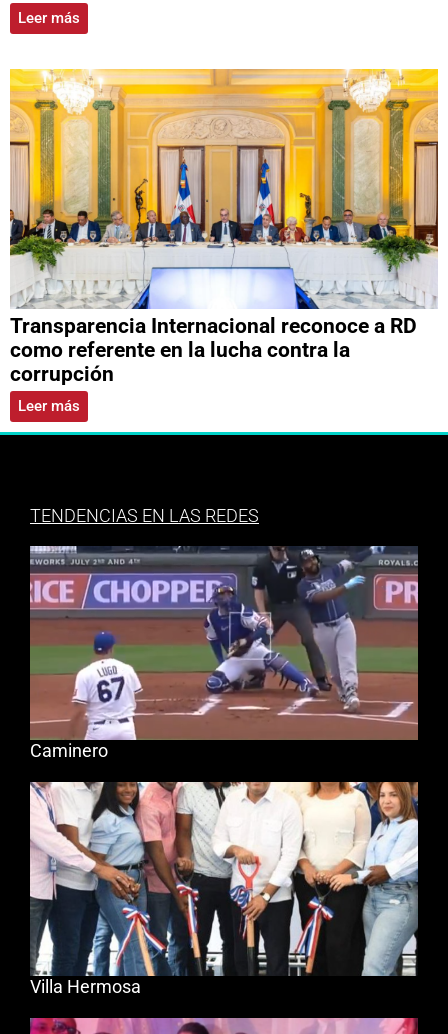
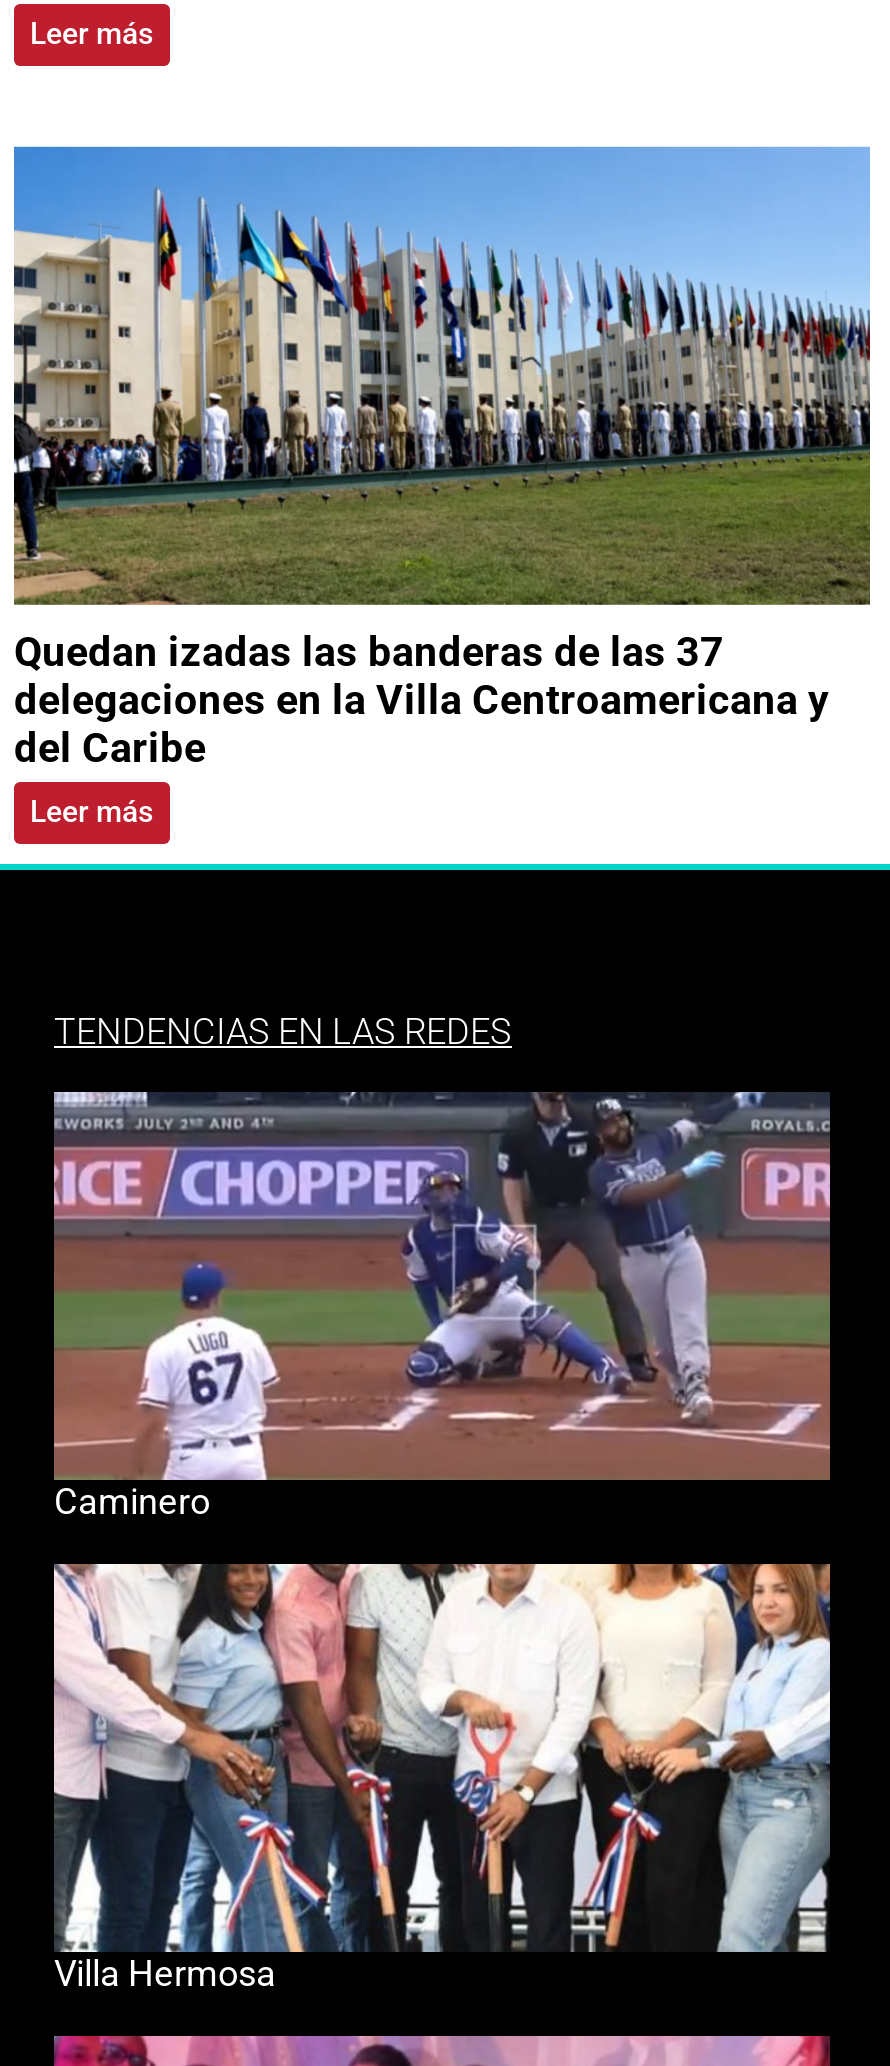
- [image]
- Transparencia Internacional reconoce a RD
- como referente en la lucha contra la
- corrupción
+ [image]
+ Quedan izadas las banderas de las 37
+ delegaciones en la Villa Centroamericana y
+ del Caribe
